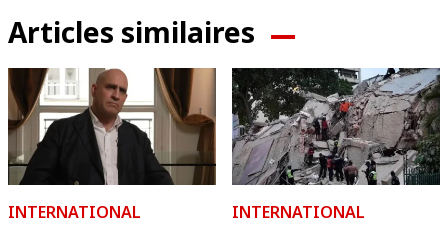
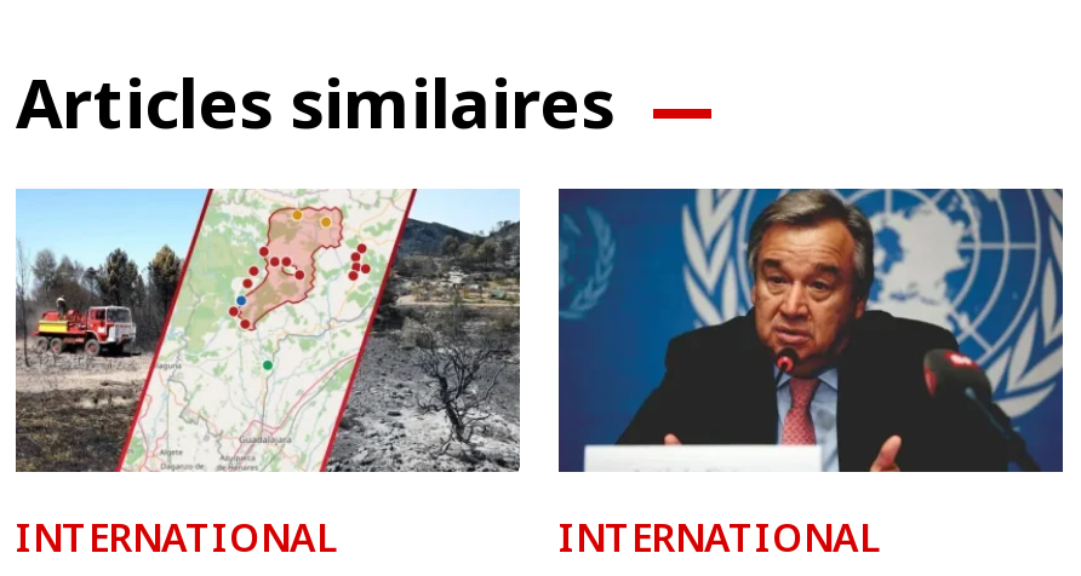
- [image]
+ [image]

- [image]
+ [image]
